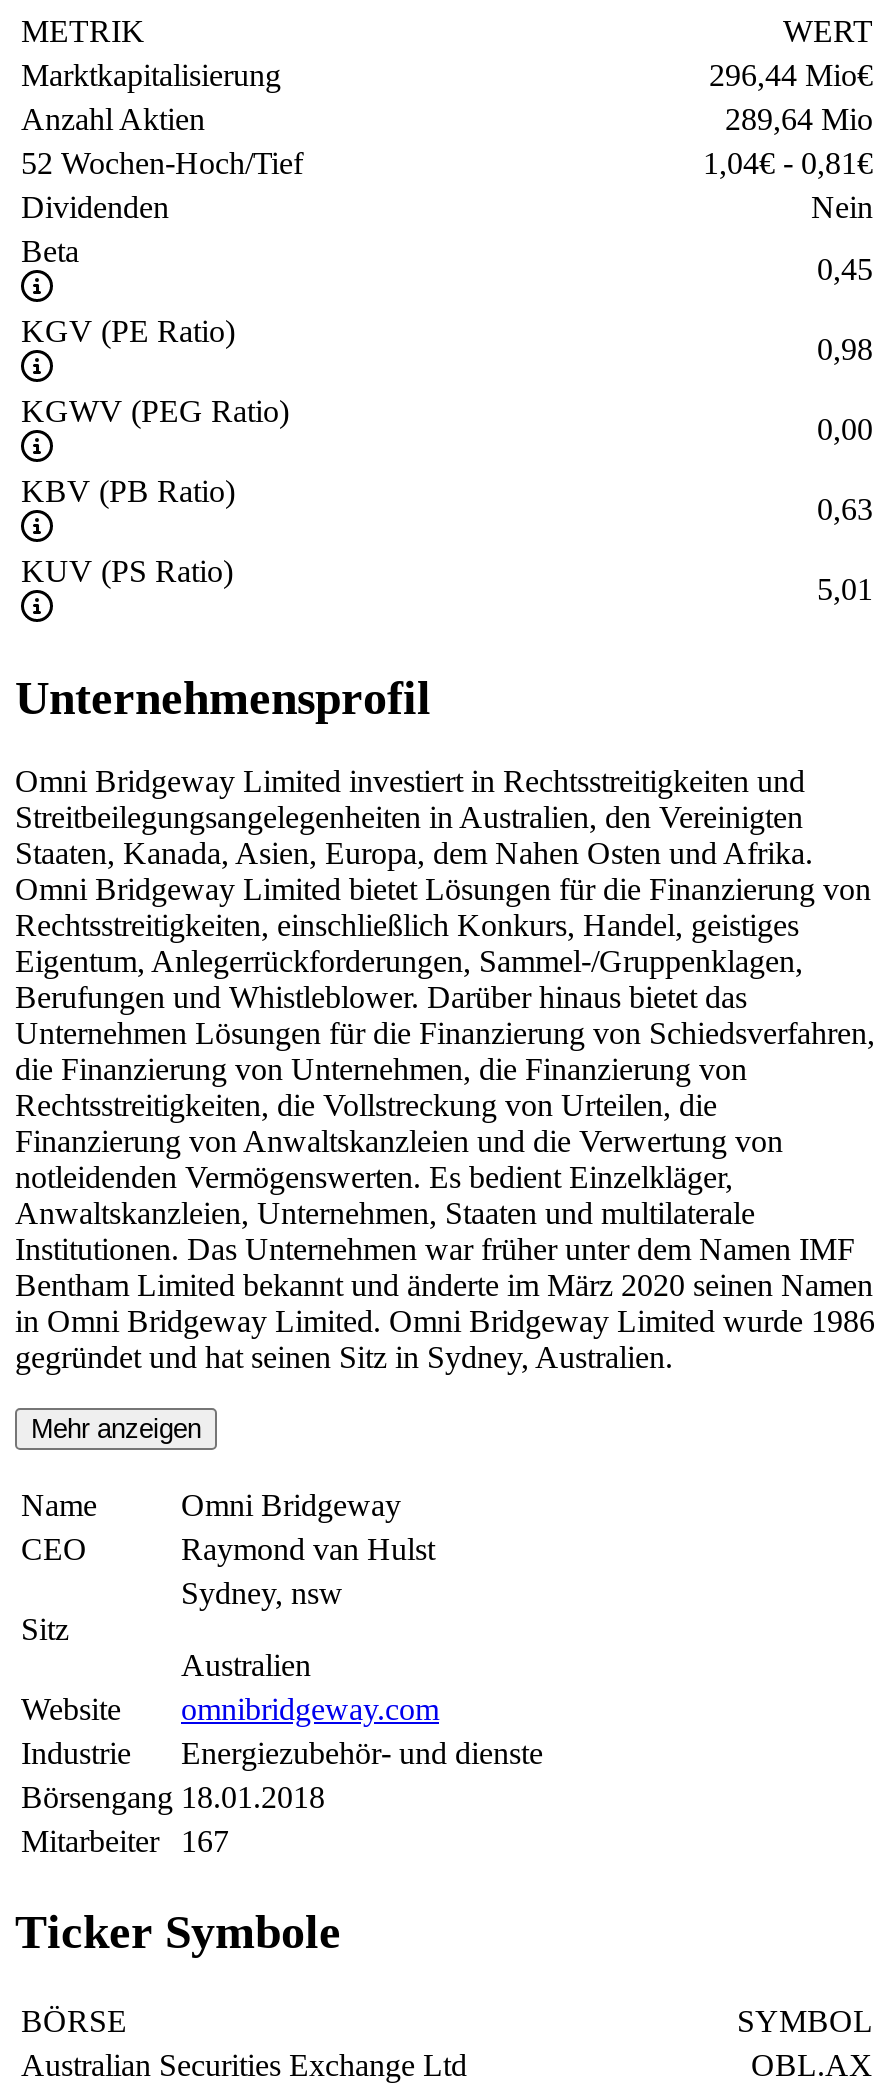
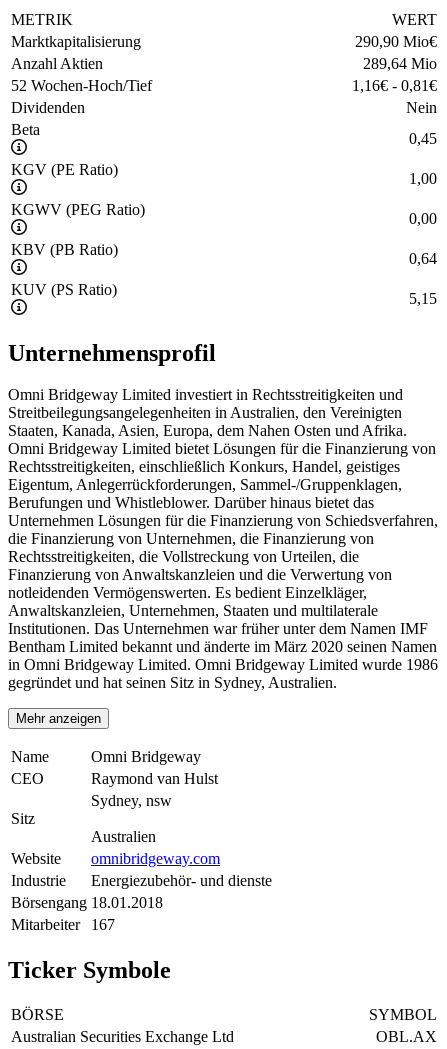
- 296,44 Mio€
+ 290,90 Mio€

- 1,04€- 0,81 €
+ 1,16€- 0,81 €

- 0,98
+ 1,00

- 0,63
+ 0,64

- 5,01
+ 5,15
